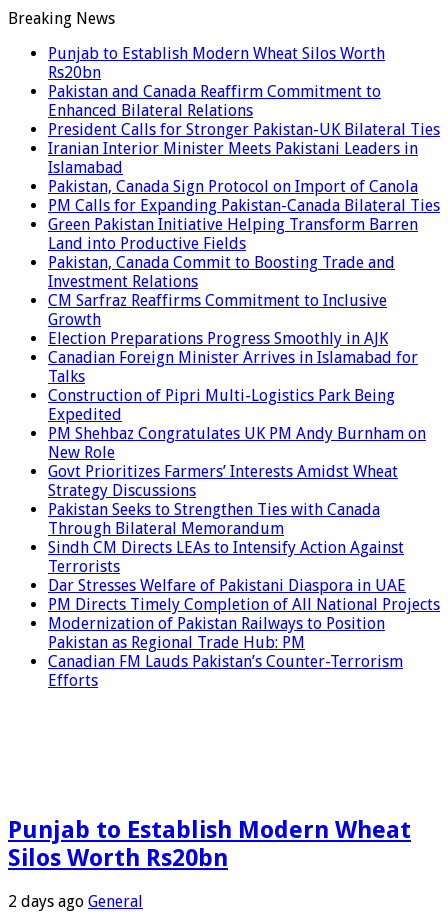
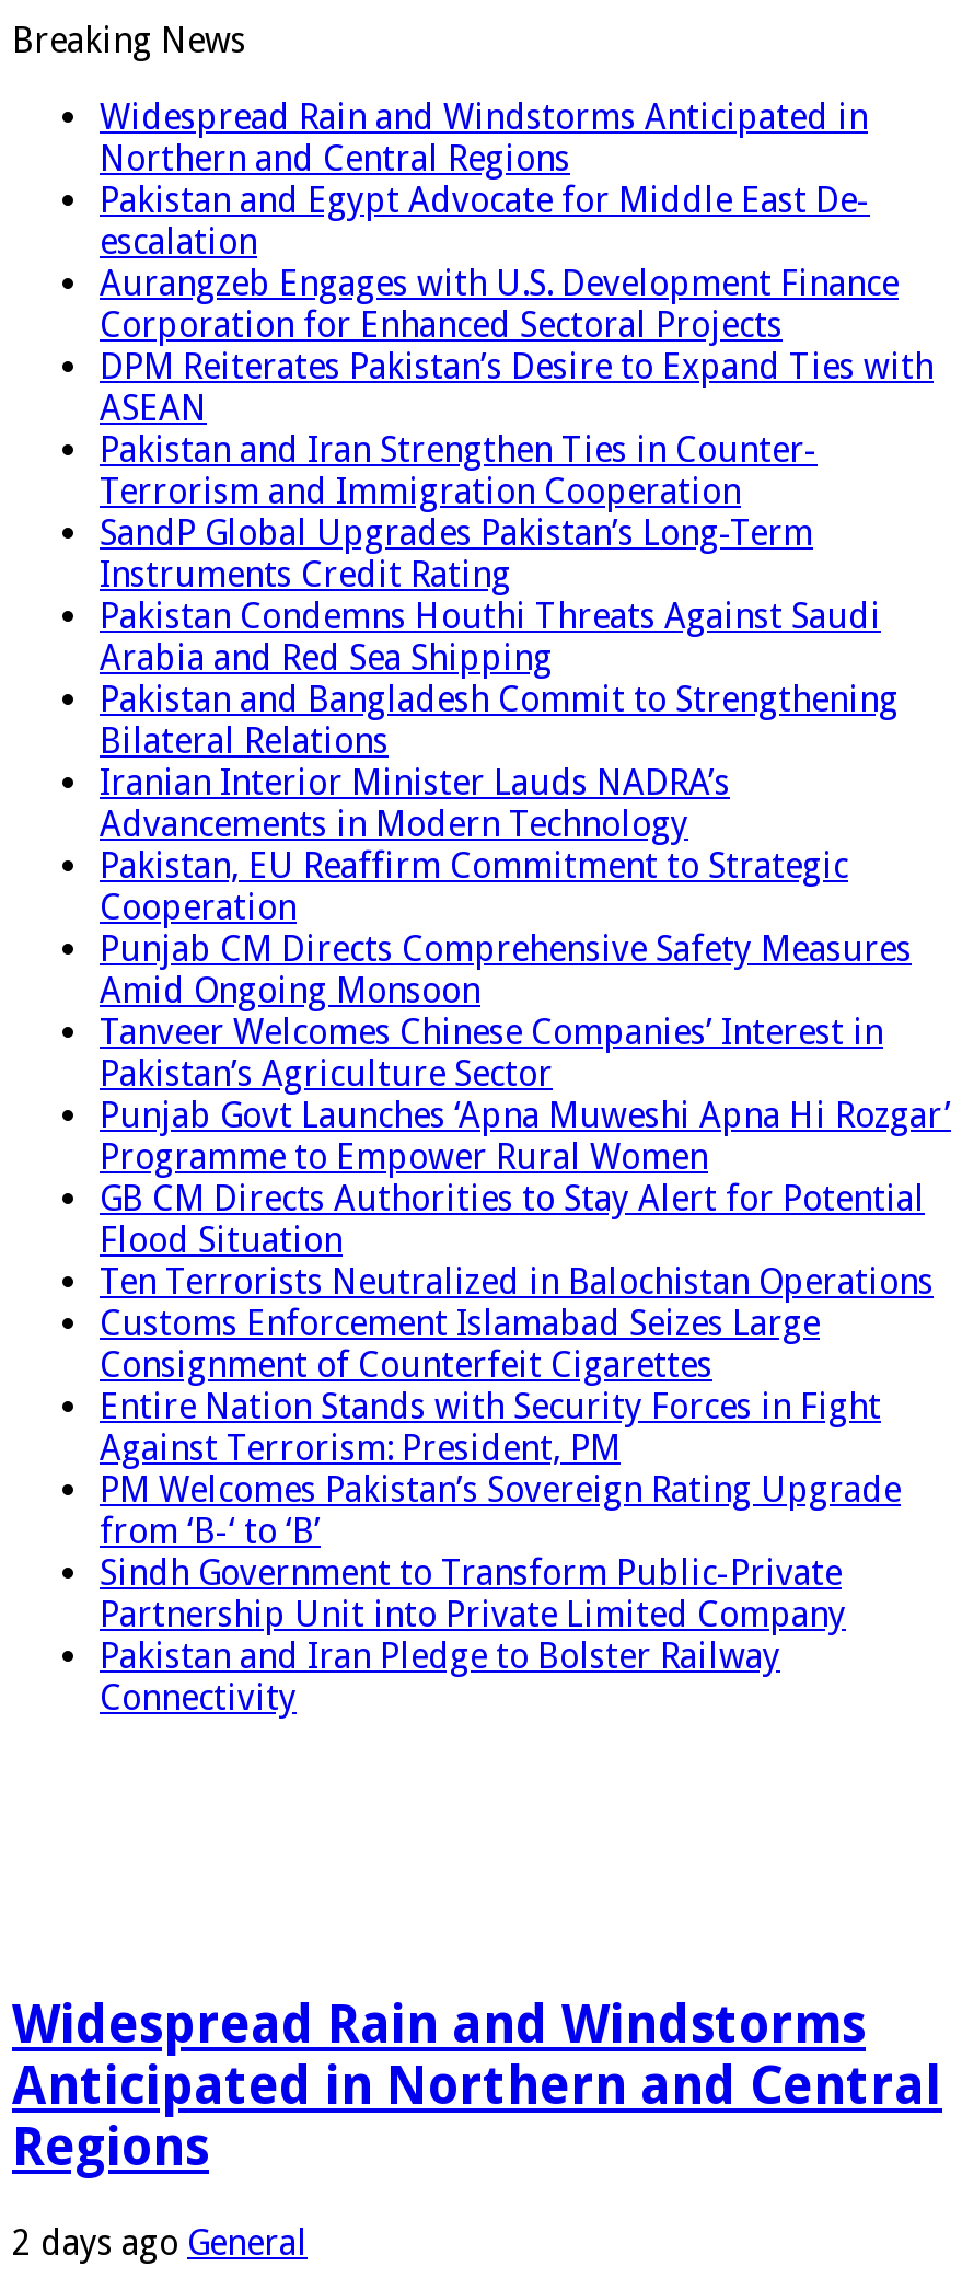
- Punjab to Establish Modern Wheat Silos Worth
- Rs20bn
- Pakistan and Canada Reaffirm Commitment to
- Enhanced Bilateral Relations
- President Calls for Stronger Pakistan-UK Bilateral Ties
- Iranian Interior Minister Meets Pakistani Leaders in
- Islamabad
- Pakistan, Canada Sign Protocol on Import of Canola
- PM Calls for Expanding Pakistan-Canada Bilateral Ties
- Green Pakistan Initiative Helping Transform Barren
- Land into Productive Fields
- Pakistan, Canada Commit to Boosting Trade and
- Investment Relations
- CM Sarfraz Reaffirms Commitment to Inclusive
- Growth
- Election Preparations Progress Smoothly in AJK
- Canadian Foreign Minister Arrives in Islamabad for
- Talks
- Construction of Pipri Multi-Logistics Park Being
- Expedited
- PM Shehbaz Congratulates UK PM Andy Burnham on
- New Role
- Govt Prioritizes Farmers’ Interests Amidst Wheat
- Strategy Discussions
- Pakistan Seeks to Strengthen Ties with Canada
- Through Bilateral Memorandum
- Sindh CM Directs LEAs to Intensify Action Against
- Terrorists
- Dar Stresses Welfare of Pakistani Diaspora in UAE
- PM Directs Timely Completion of All National Projects
- Modernization of Pakistan Railways to Position
- Pakistan as Regional Trade Hub: PM
- Canadian FM Lauds Pakistan’s Counter-Terrorism
- Efforts
+ Widespread Rain and Windstorms Anticipated in
+ Northern and Central Regions
+ Pakistan and Egypt Advocate for Middle East De-
+ escalation
+ Aurangzeb Engages with U.S. Development Finance
+ Corporation for Enhanced Sectoral Projects
+ DPM Reiterates Pakistan’s Desire to Expand Ties with
+ ASEAN
+ Pakistan and Iran Strengthen Ties in Counter-
+ Terrorism and Immigration Cooperation
+ SandP Global Upgrades Pakistan’s Long-Term
+ Instruments Credit Rating
+ Pakistan Condemns Houthi Threats Against Saudi
+ Arabia and Red Sea Shipping
+ Pakistan and Bangladesh Commit to Strengthening
+ Bilateral Relations
+ Iranian Interior Minister Lauds NADRA’s
+ Advancements in Modern Technology
+ Pakistan, EU Reaffirm Commitment to Strategic
+ Cooperation
+ Punjab CM Directs Comprehensive Safety Measures
+ Amid Ongoing Monsoon
+ Tanveer Welcomes Chinese Companies’ Interest in
+ Pakistan’s Agriculture Sector
+ Punjab Govt Launches ‘Apna Muweshi Apna Hi Rozgar’
+ Programme to Empower Rural Women
+ GB CM Directs Authorities to Stay Alert for Potential
+ Flood Situation
+ Ten Terrorists Neutralized in Balochistan Operations
+ Customs Enforcement Islamabad Seizes Large
+ Consignment of Counterfeit Cigarettes
+ Entire Nation Stands with Security Forces in Fight
+ Against Terrorism: President, PM
+ PM Welcomes Pakistan’s Sovereign Rating Upgrade
+ from ‘B-‘ to ‘B’
+ Sindh Government to Transform Public-Private
+ Partnership Unit into Private Limited Company
+ Pakistan and Iran Pledge to Bolster Railway
+ Connectivity

- Punjab to Establish Modern Wheat
- Silos Worth Rs20bn
+ Widespread Rain and Windstorms
+ Anticipated in Northern and Central
+ Regions
